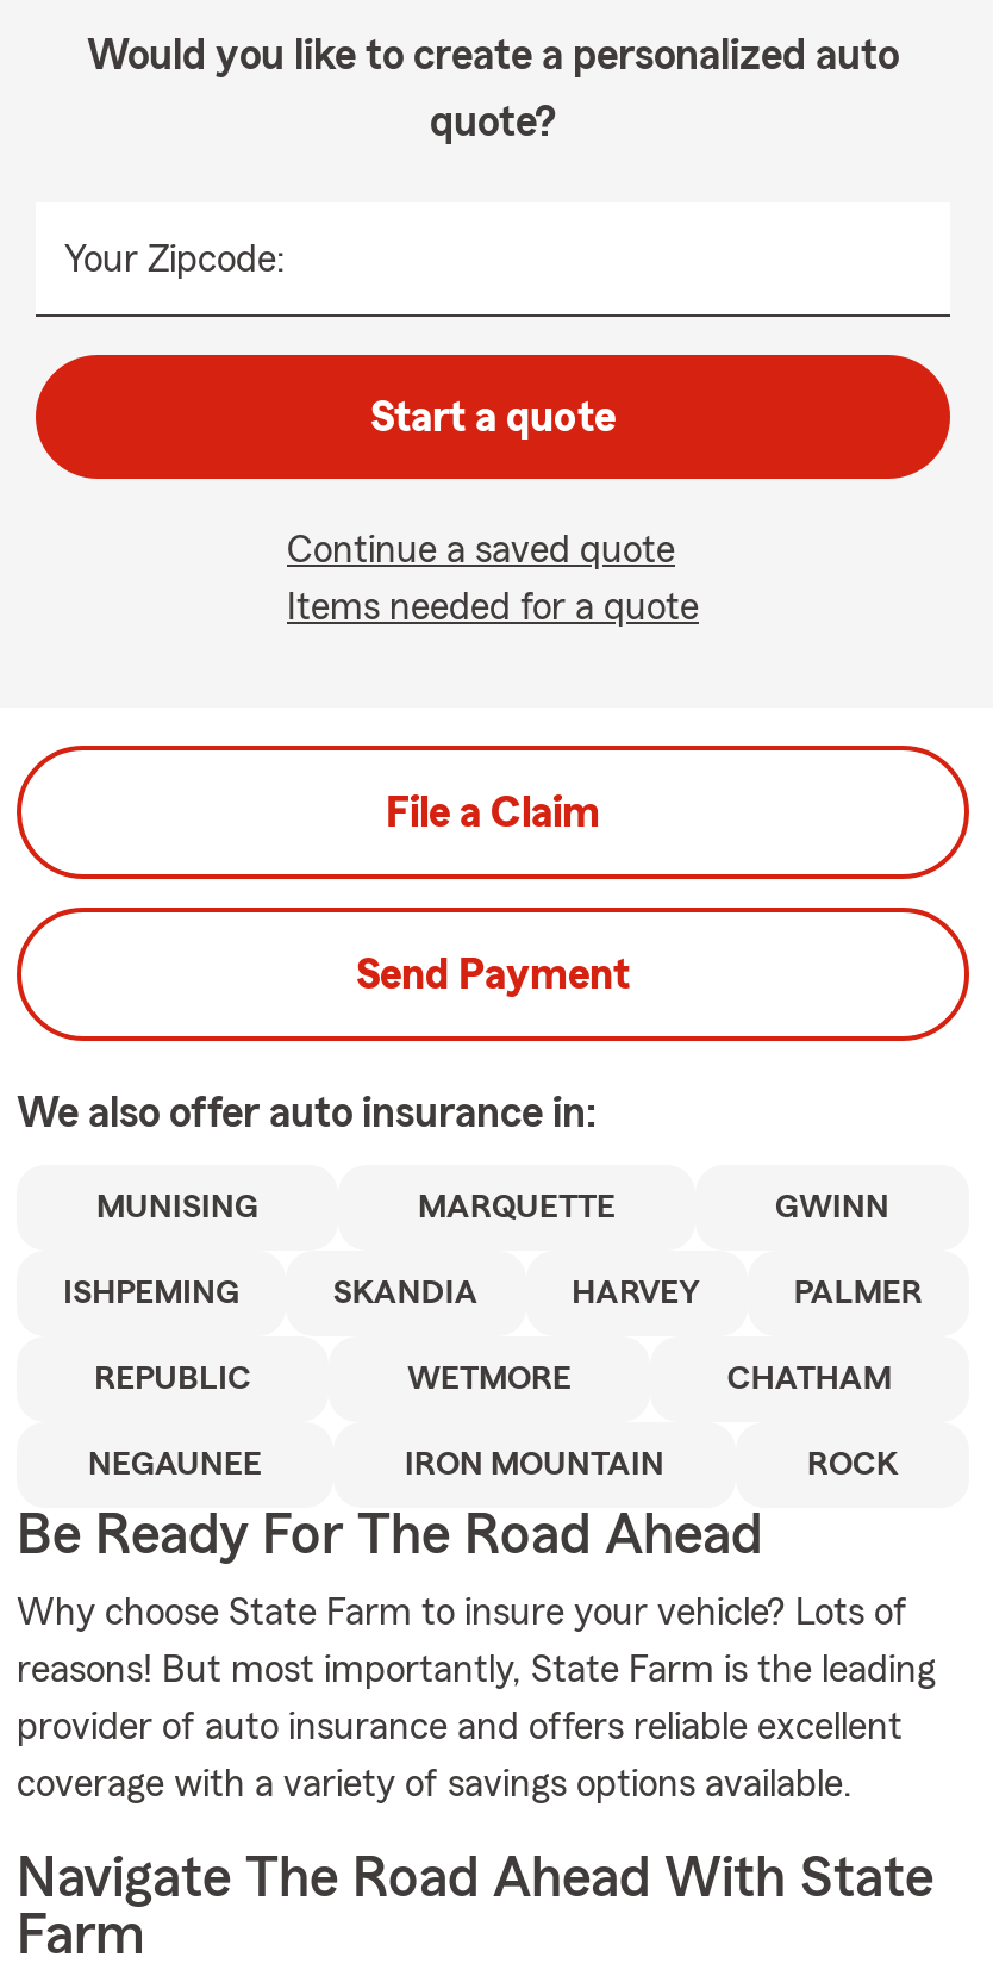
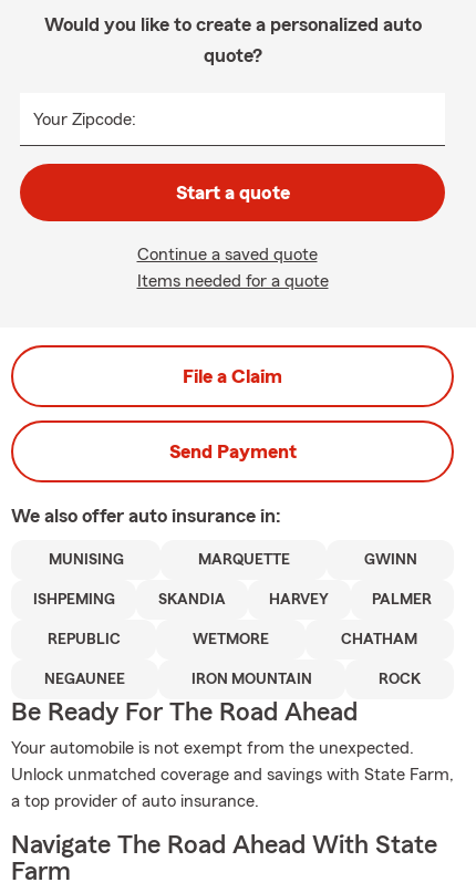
- Why choose State Farm to insure your vehicle? Lots of
- reasons! But most importantly, State Farm is the leading
- provider of auto insurance and offers reliable excellent
- coverage with a variety of savings options available.
+ Your automobile is not exempt from the unexpected.
+ Unlock unmatched coverage and savings with State Farm,
+ a top provider of auto insurance.
